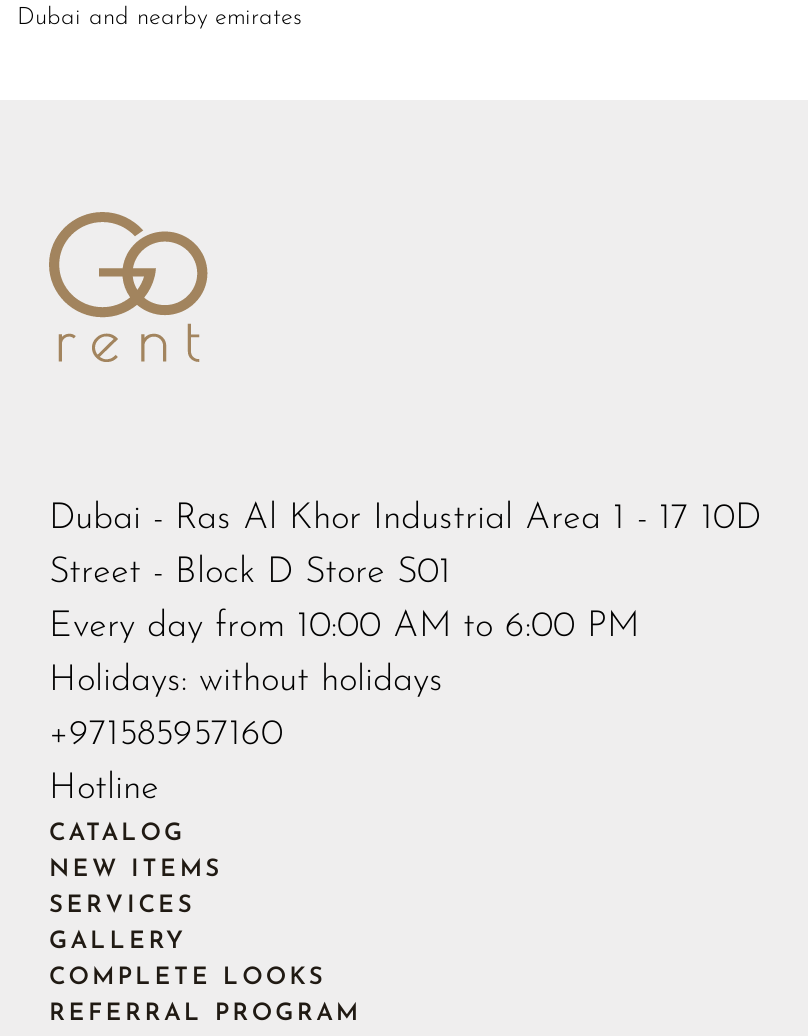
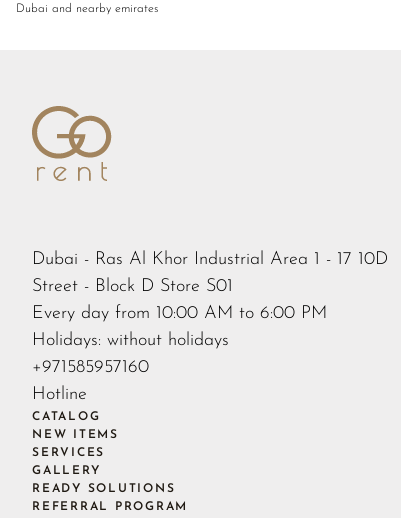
- COMPLETE LOOKS
+ READY SOLUTIONS
